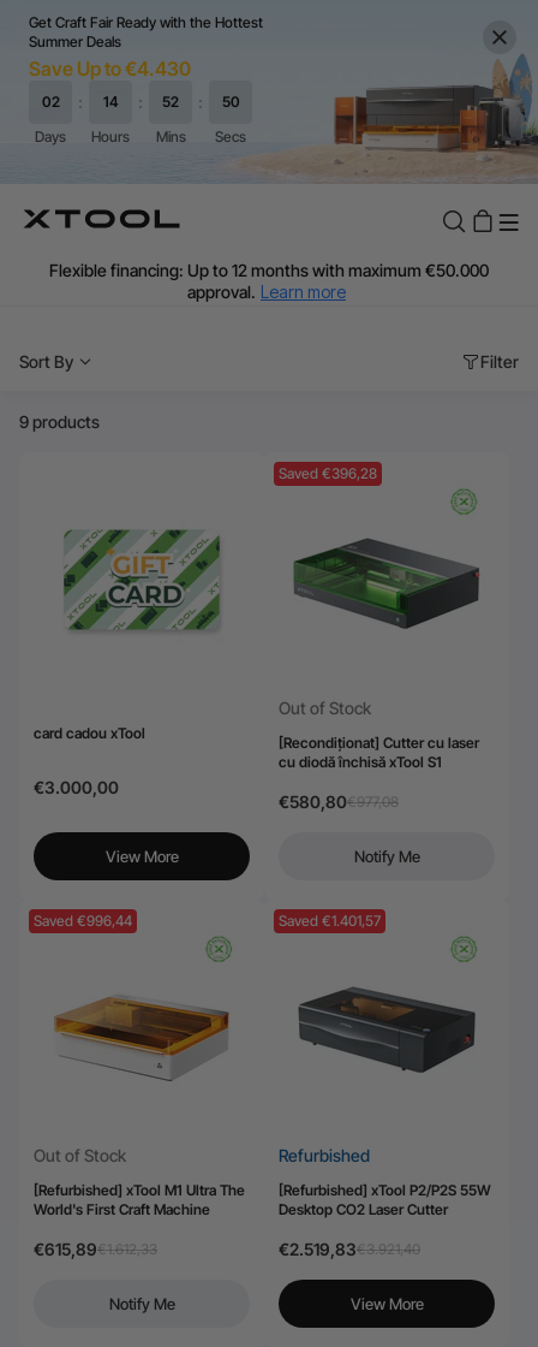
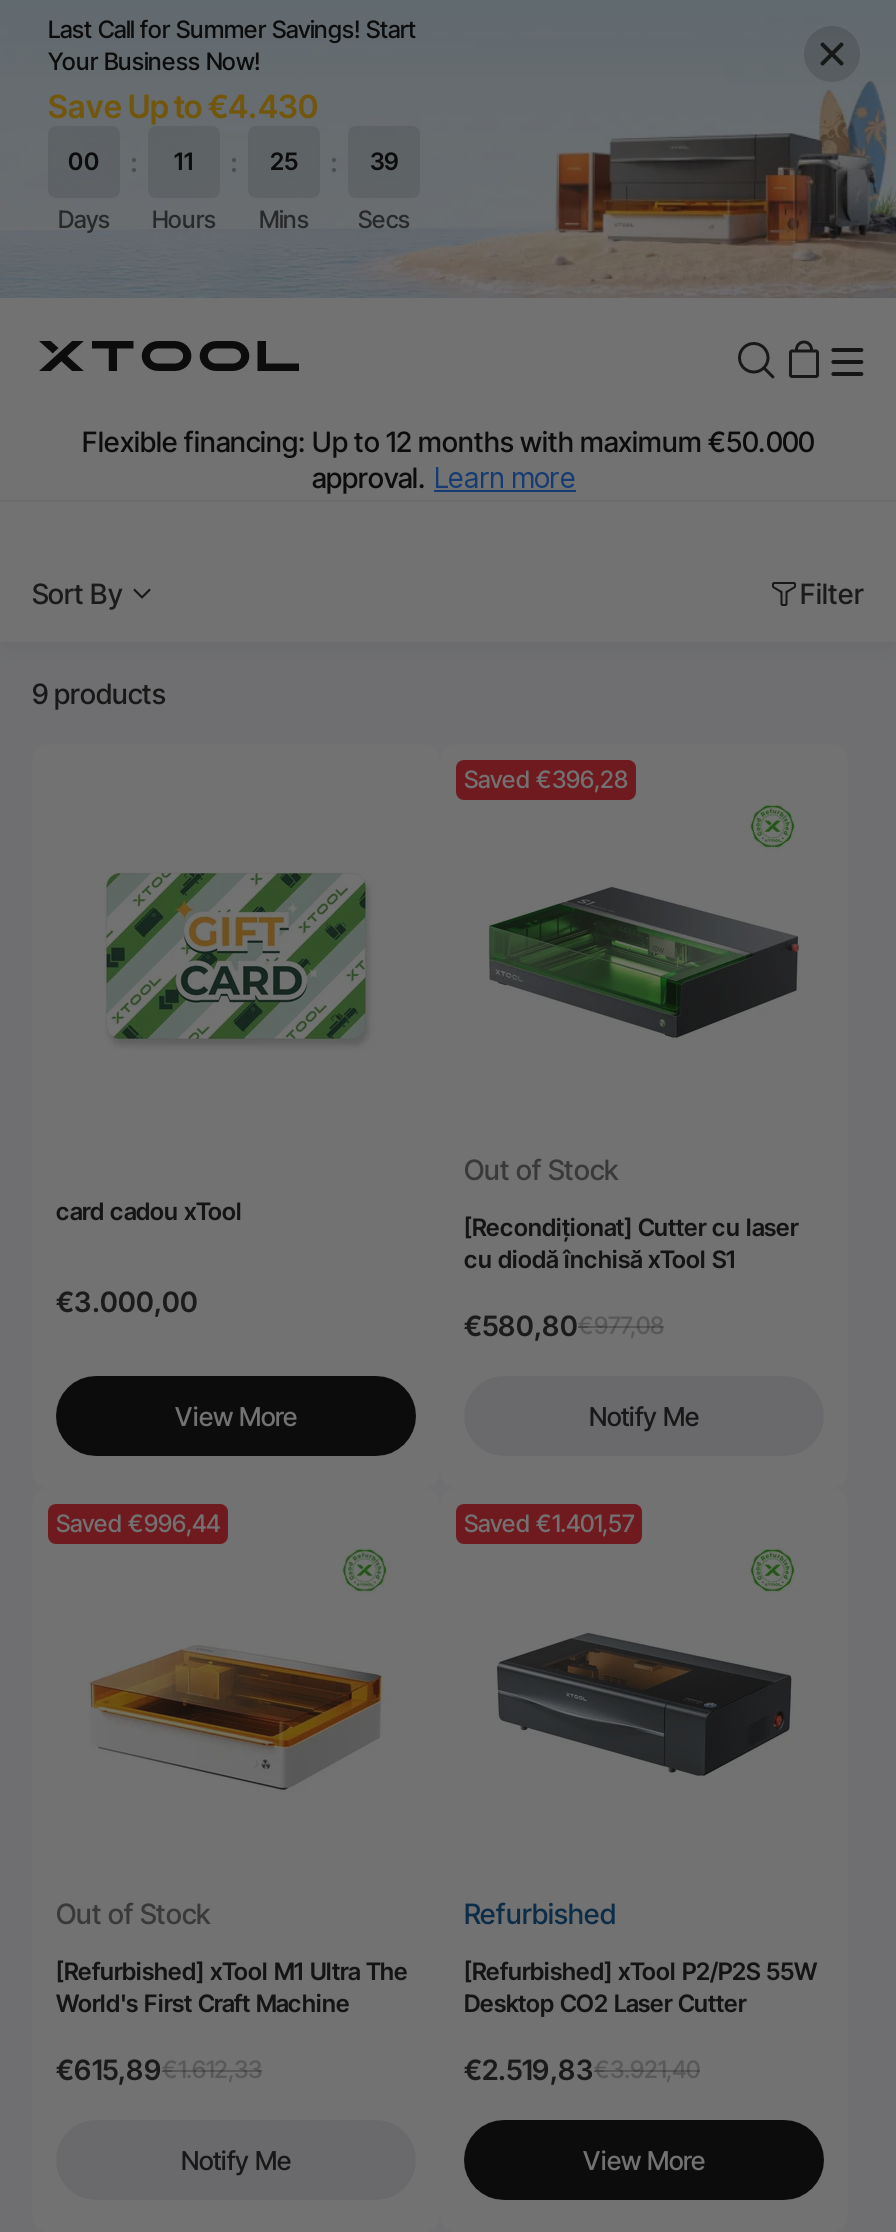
- Get Craft Fair Ready with the Hottest
- Summer Deals
+ Last Call for Summer Savings! Start
+ Your Business Now!
